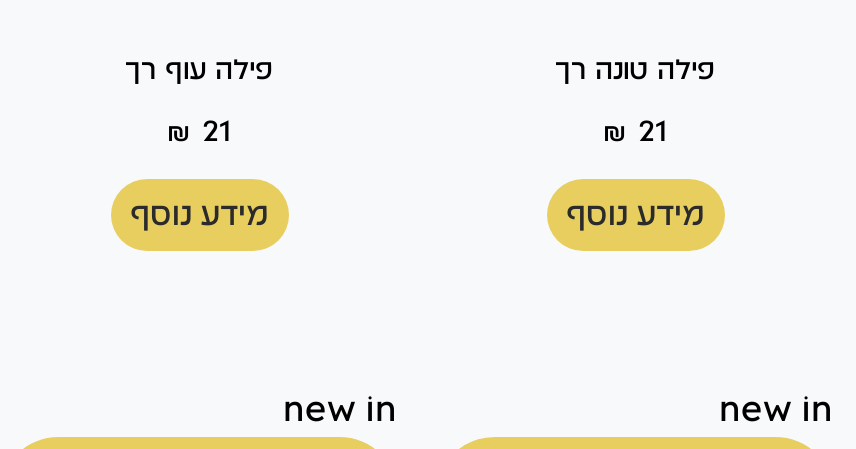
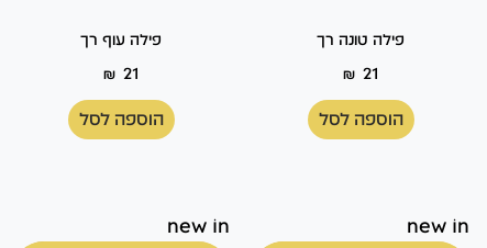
- מידע נוסף
+ הוספה לסל

- מידע נוסף
+ הוספה לסל
